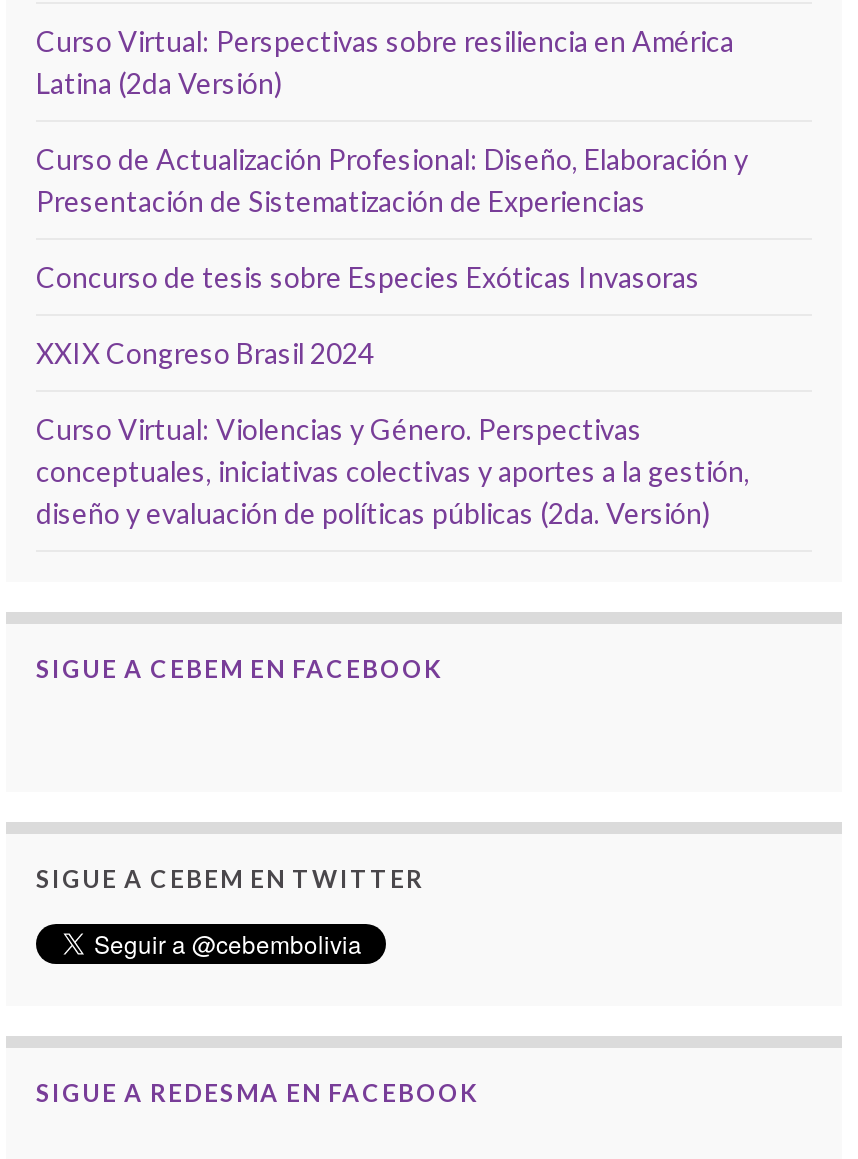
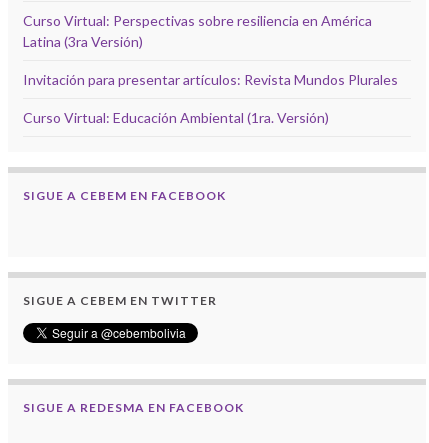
- Latina (2da Versión)
- Curso de Actualización Profesional: Diseño, Elaboración y
- Presentación de Sistematización de Experiencias
- Concurso de tesis sobre Especies Exóticas Invasoras
- XXIX Congreso Brasil 2024
- Curso Virtual: Violencias y Género. Perspectivas
- conceptuales, iniciativas colectivas y aportes a la gestión,
- diseño y evaluación de políticas públicas (2da. Versión)
+ Latina (3ra Versión)
+ Invitación para presentar artículos: Revista Mundos Plurales
+ Curso Virtual: Educación Ambiental (1ra. Versión)
